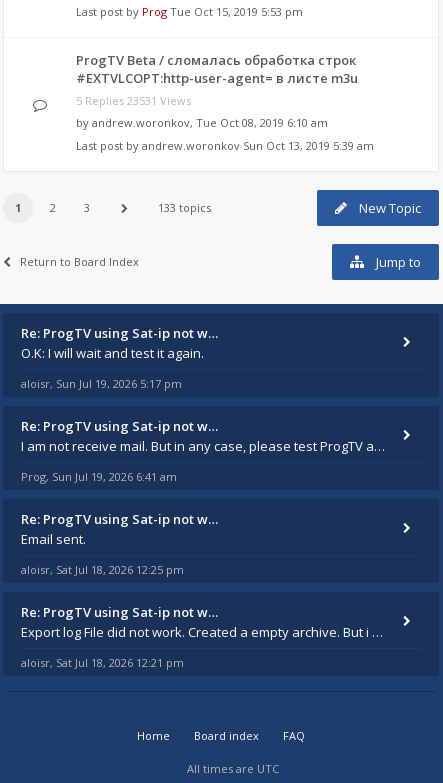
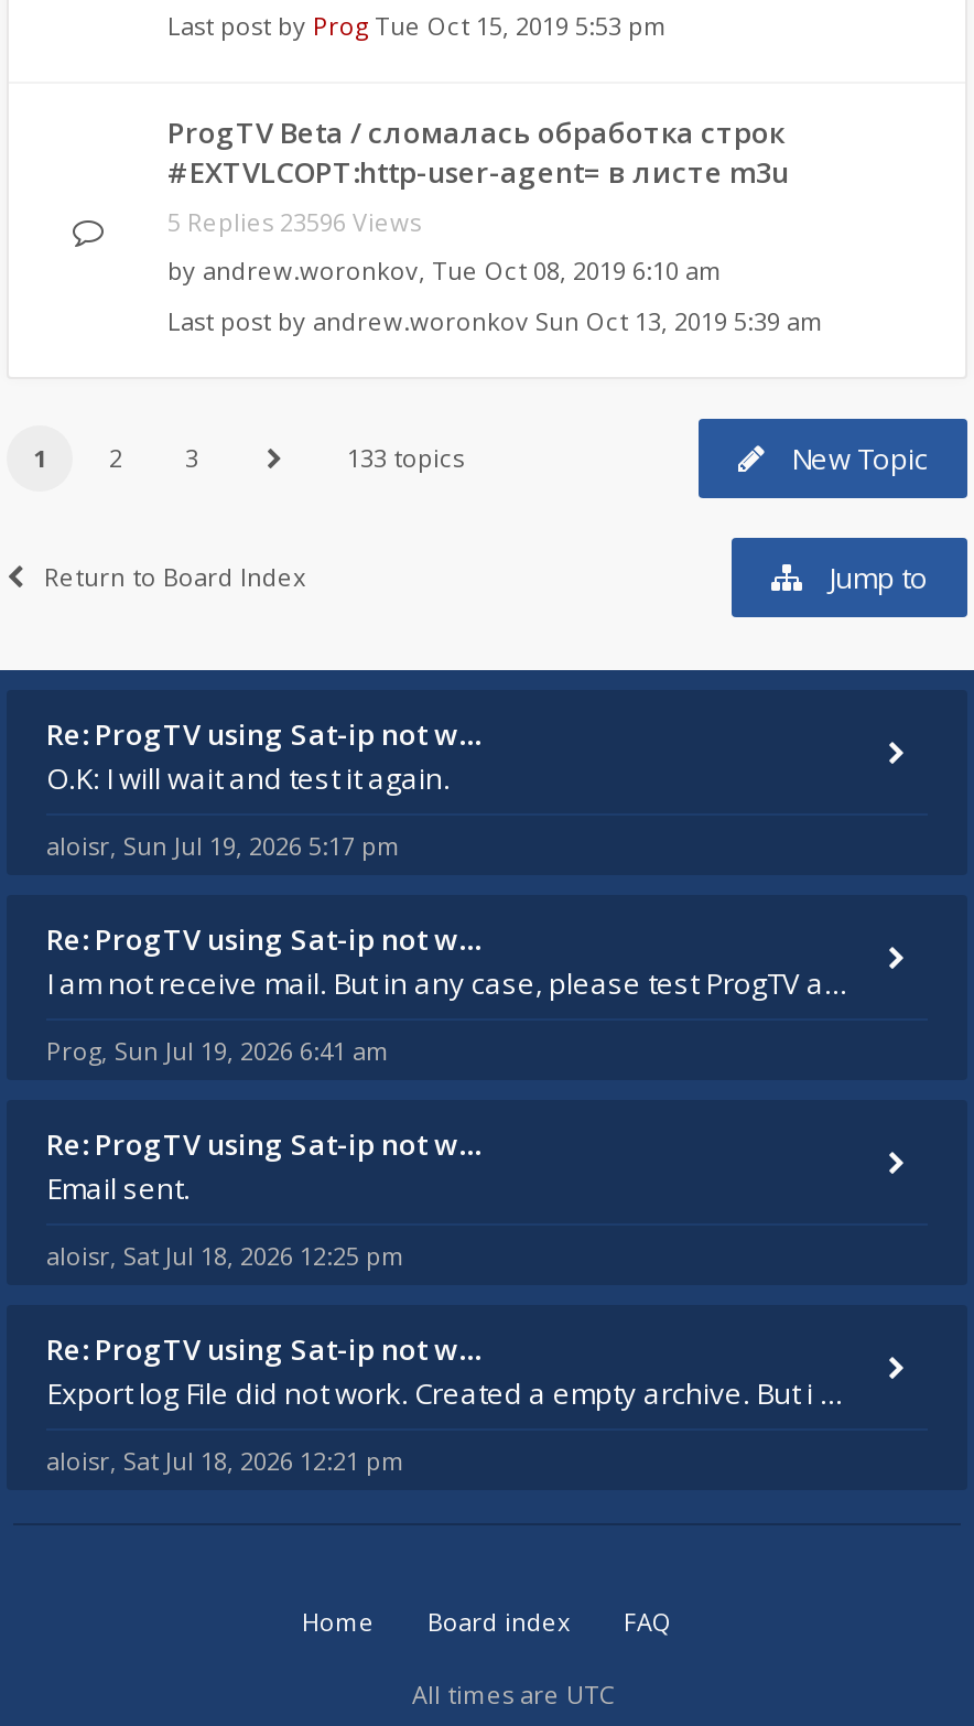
- 5 Replies 23531 Views
+ 5 Replies 23596 Views
